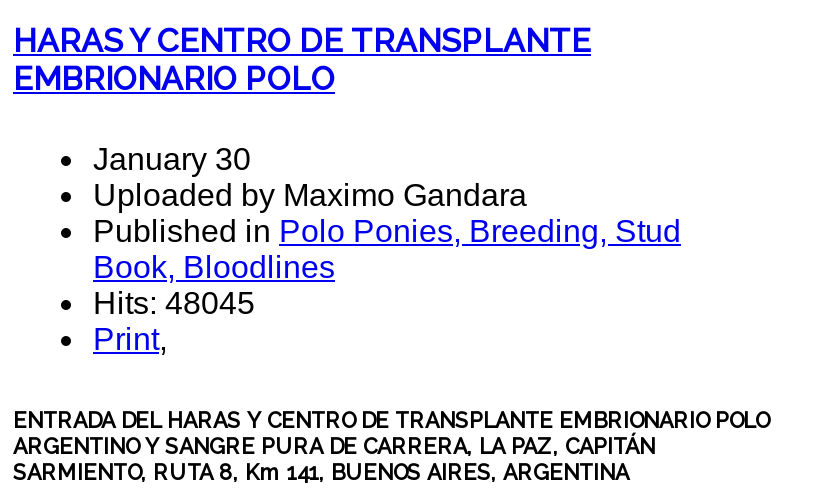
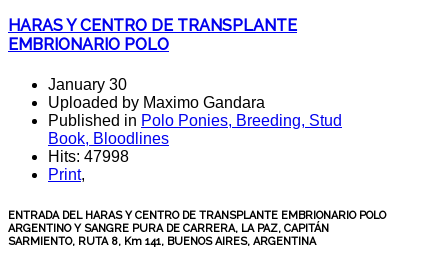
- Hits: 48045
+ Hits: 47998
